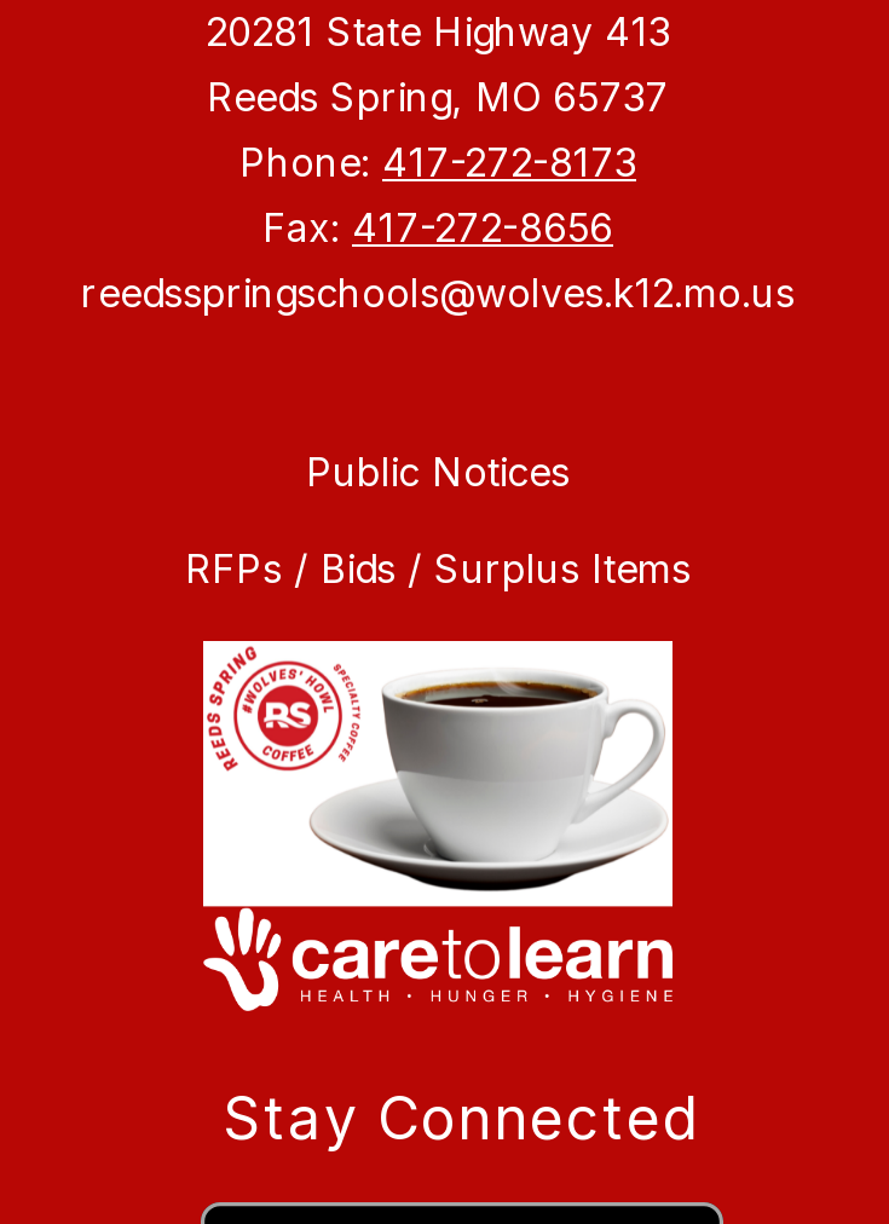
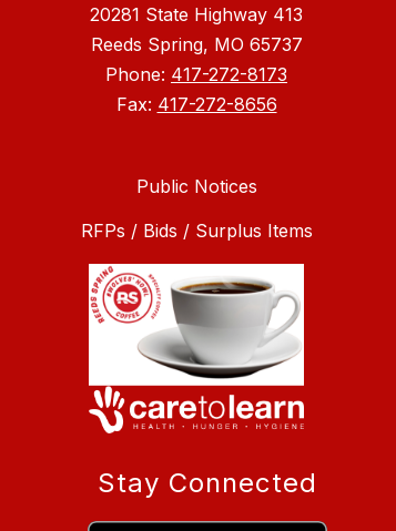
- reedsspringschools@wolves.k12.mo.us
